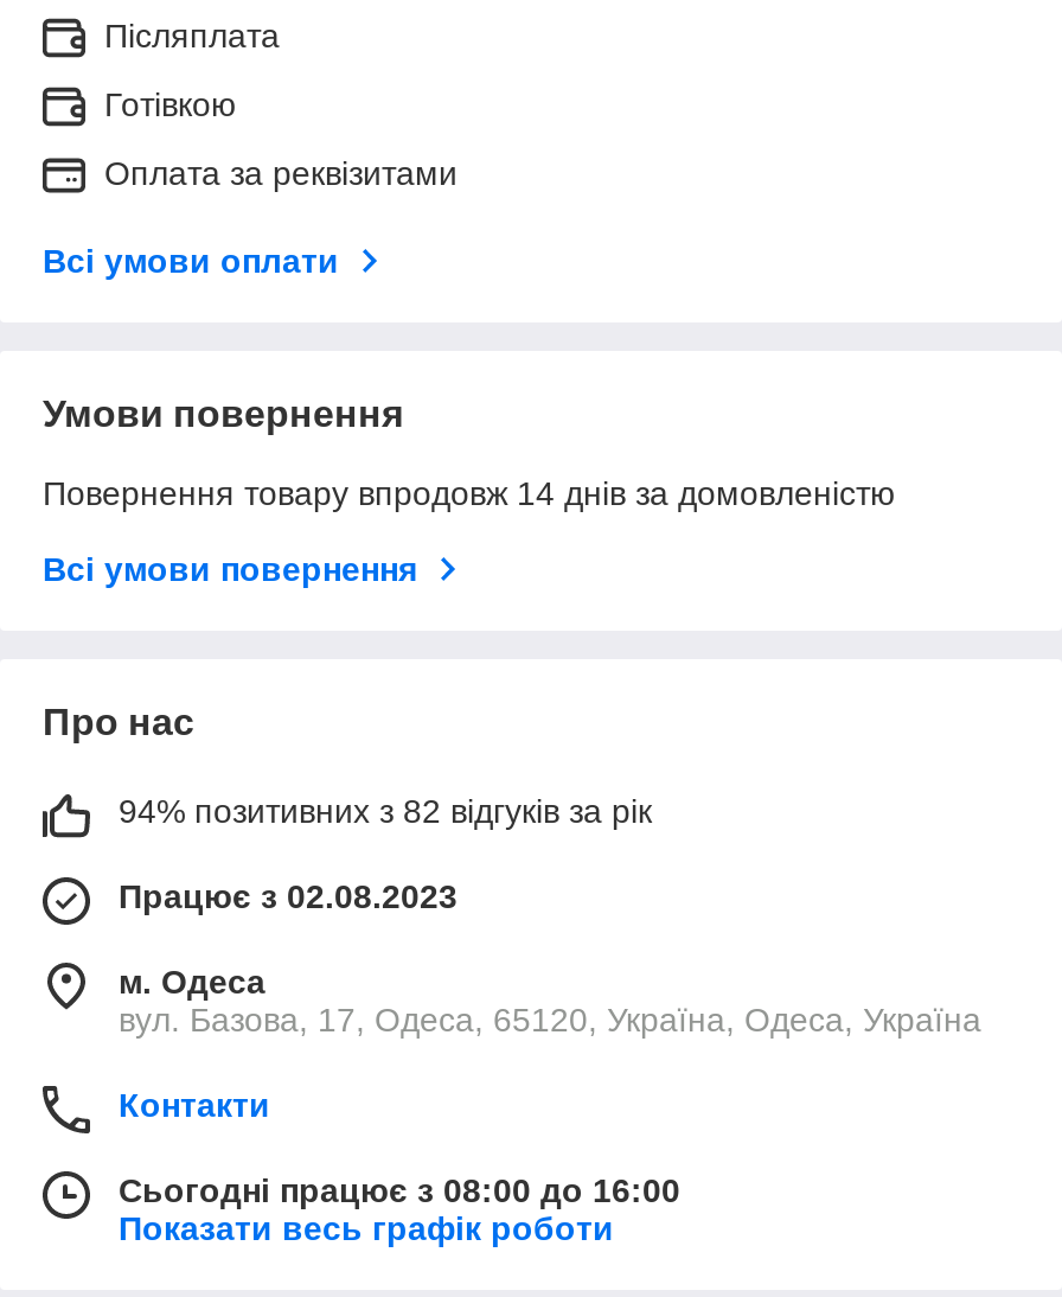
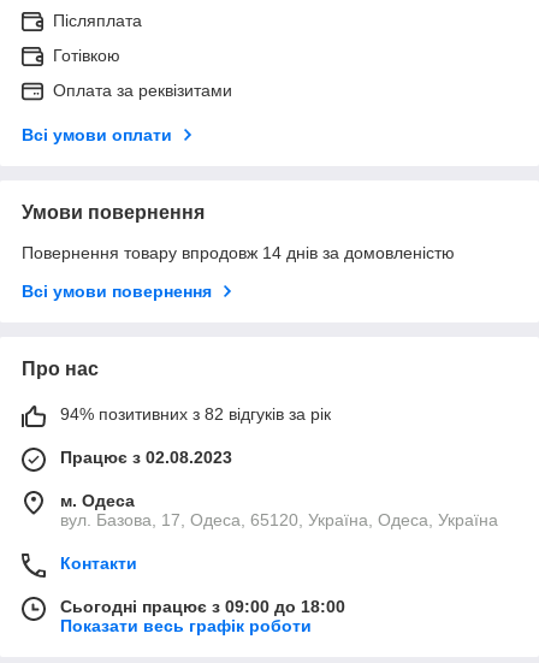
- Сьогодні працює з 08:00 до 16:00
+ Сьогодні працює з 09:00 до 18:00
